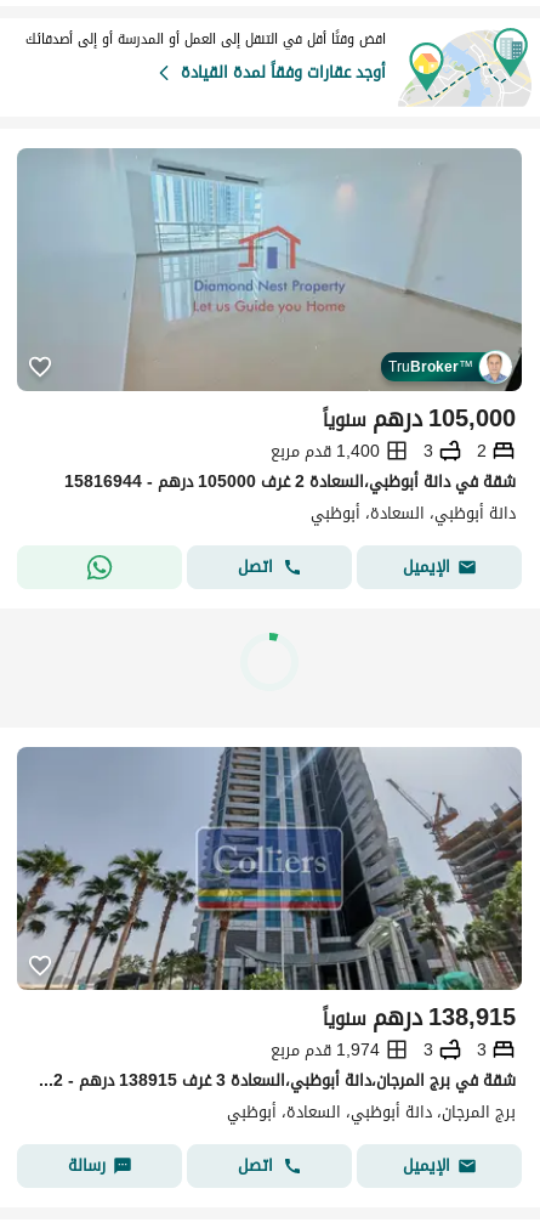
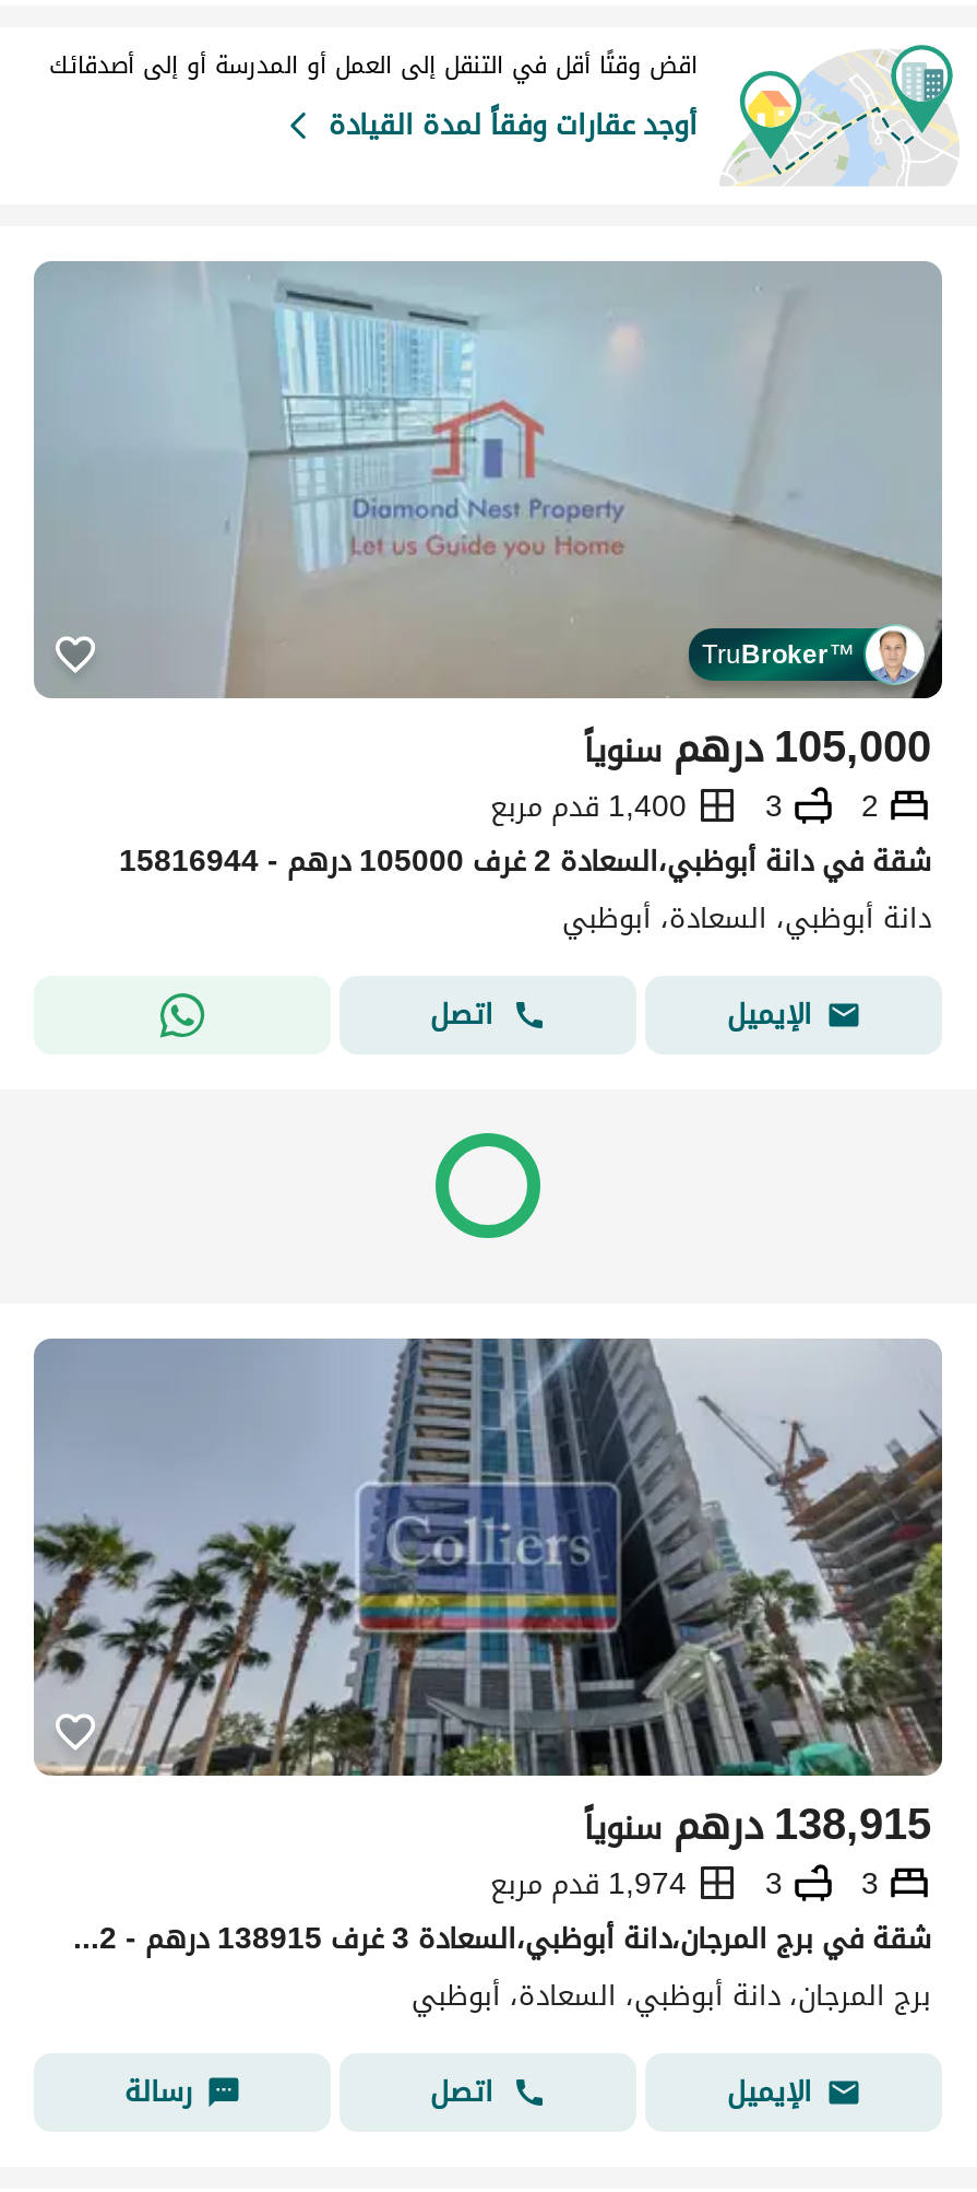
+ [image]
